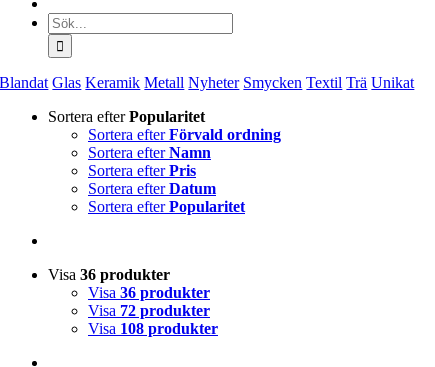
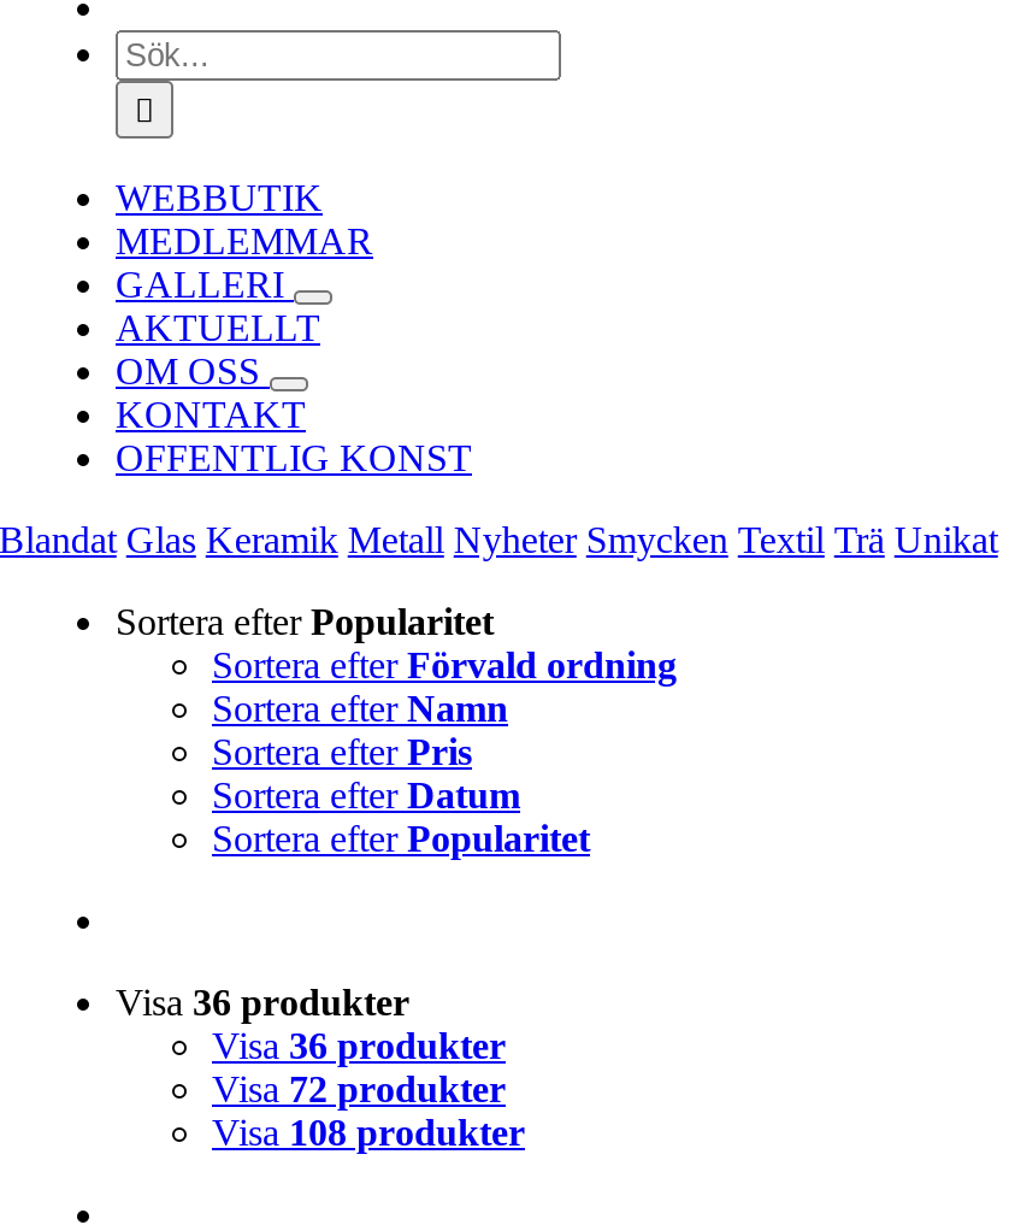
+ WEBBUTIK
+ MEDLEMMAR
+ GALLERI
+ AKTUELLT
+ OM OSS
+ KONTAKT
+ OFFENTLIG KONST
